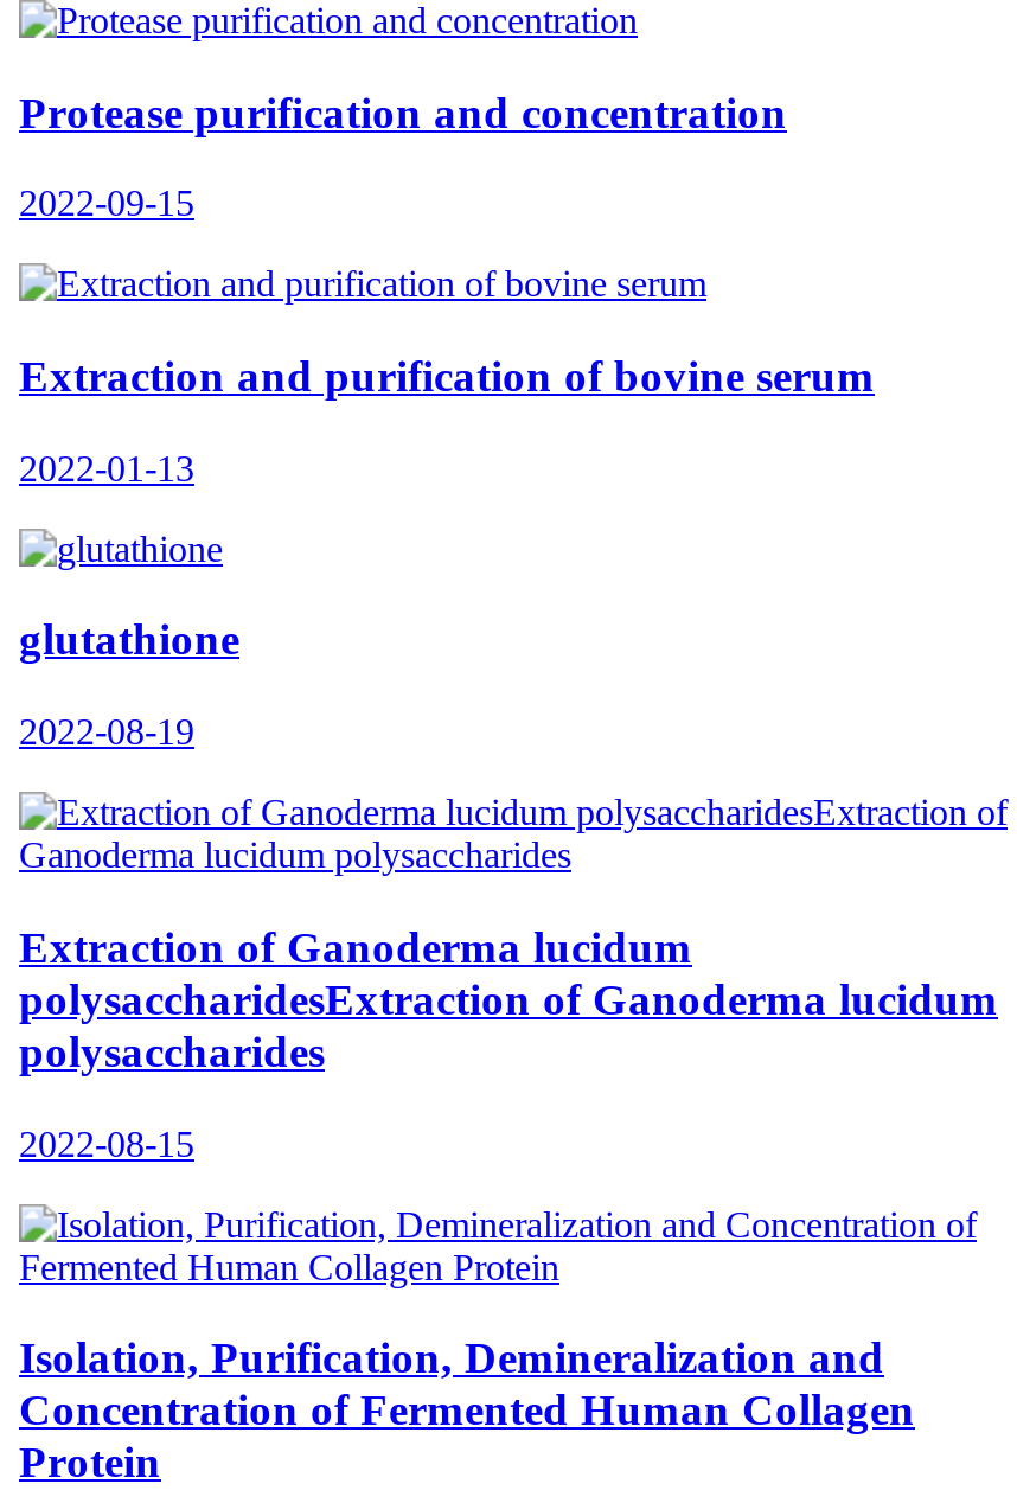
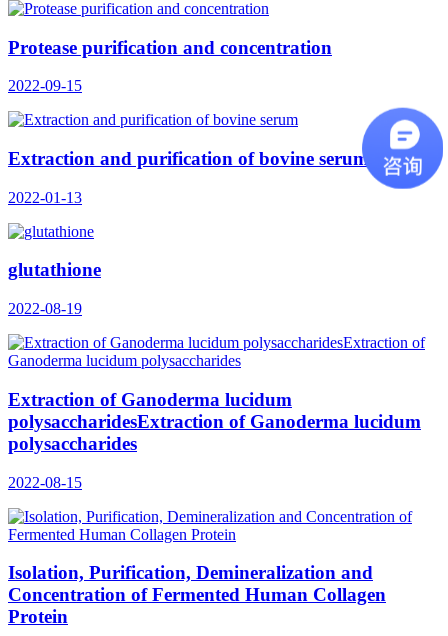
+ [image]
